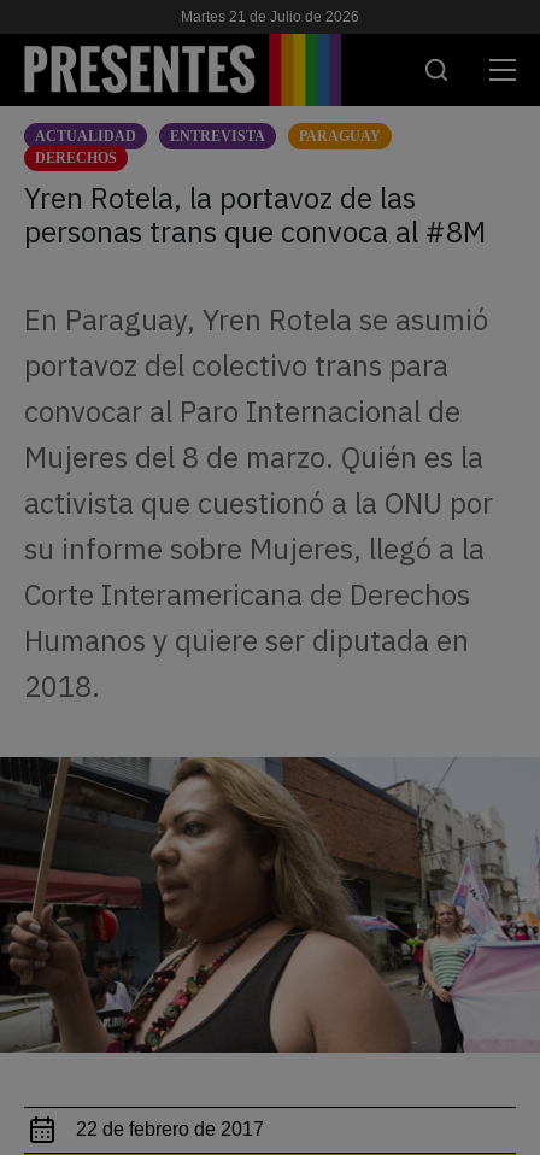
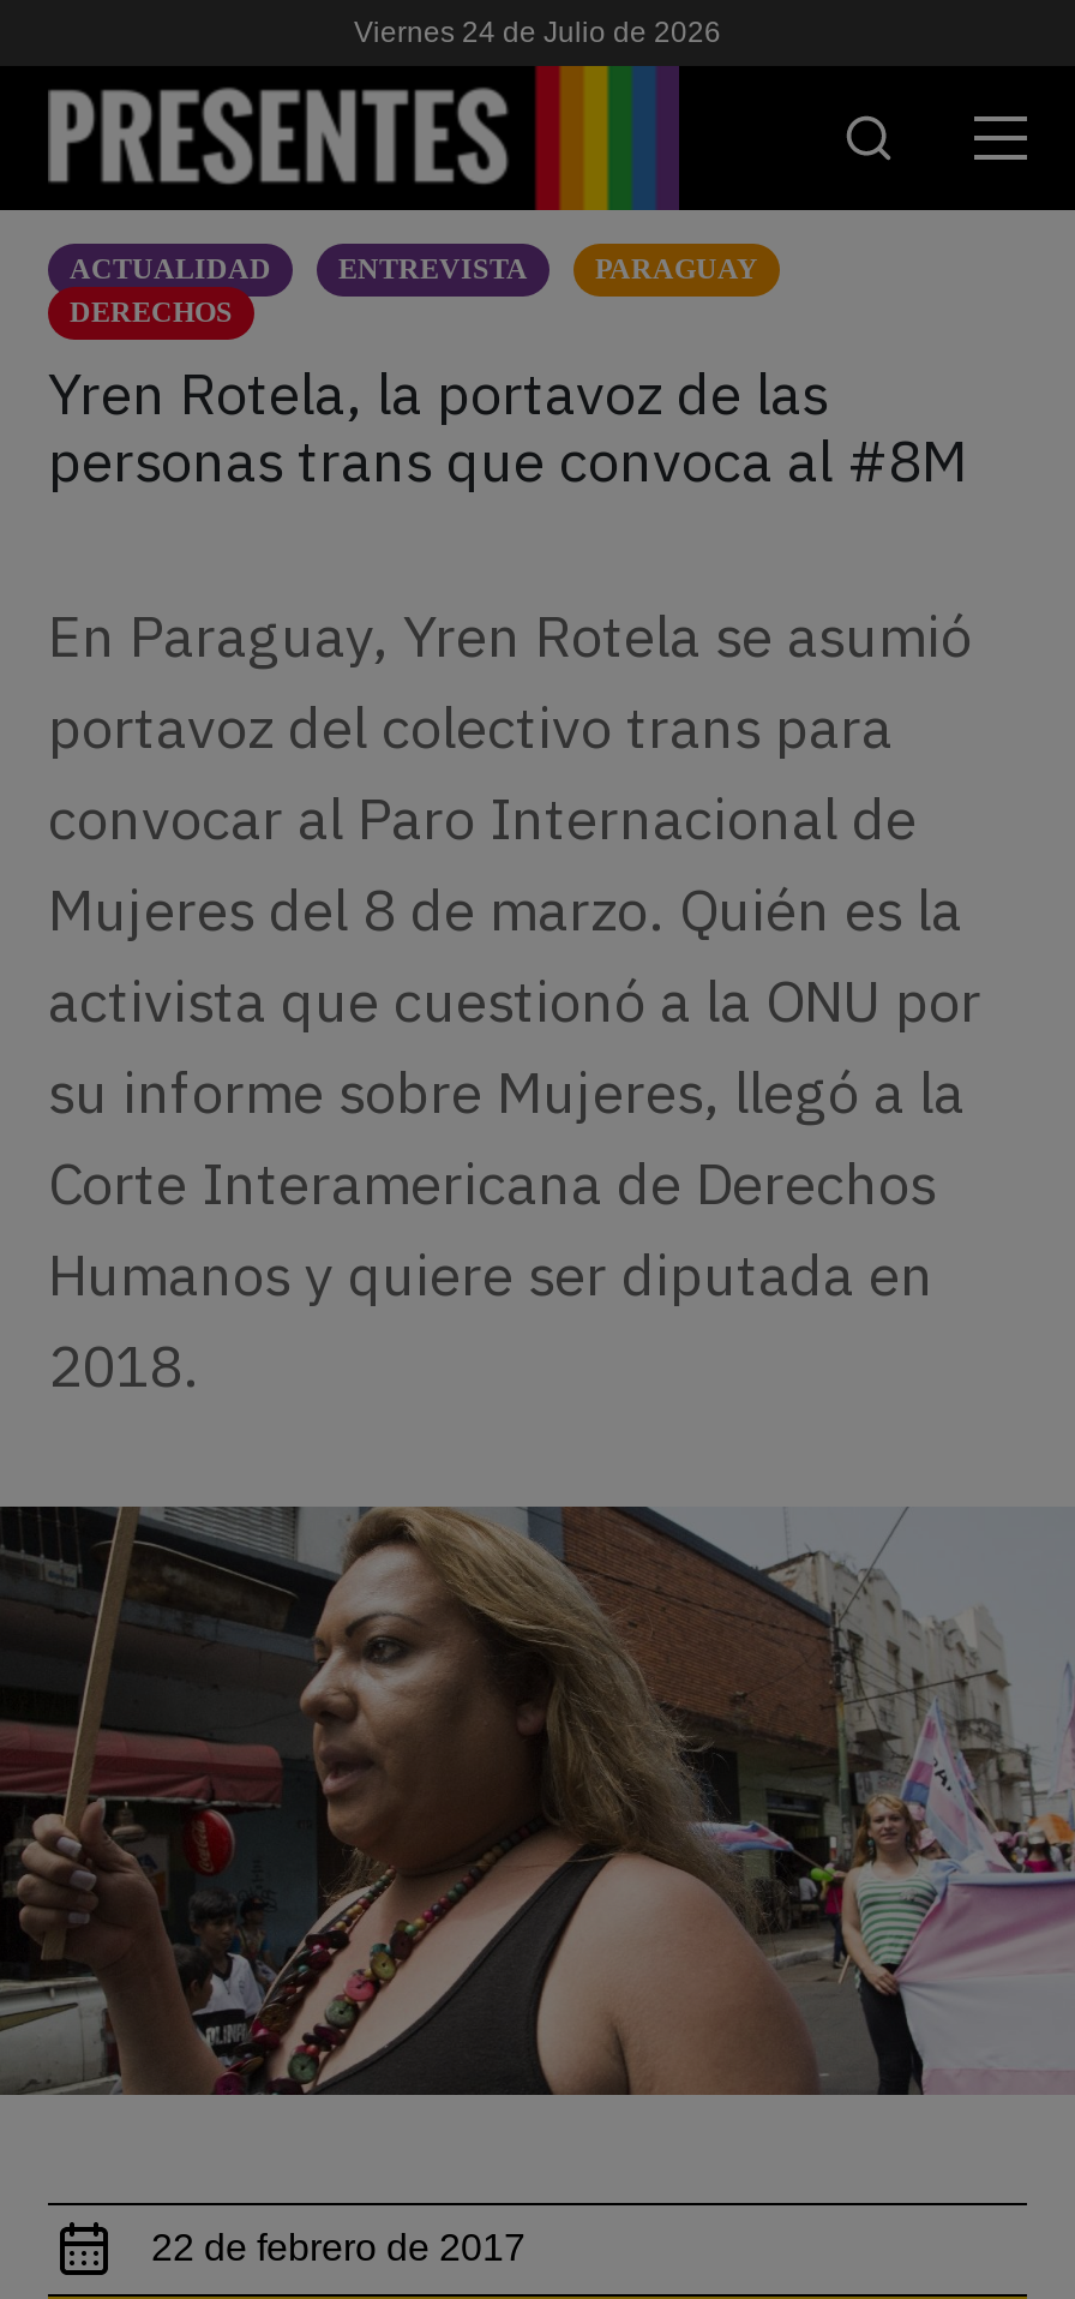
- Martes 21 de Julio de 2026
+ Viernes 24 de Julio de 2026
